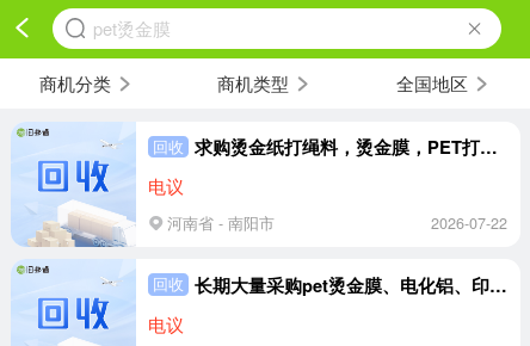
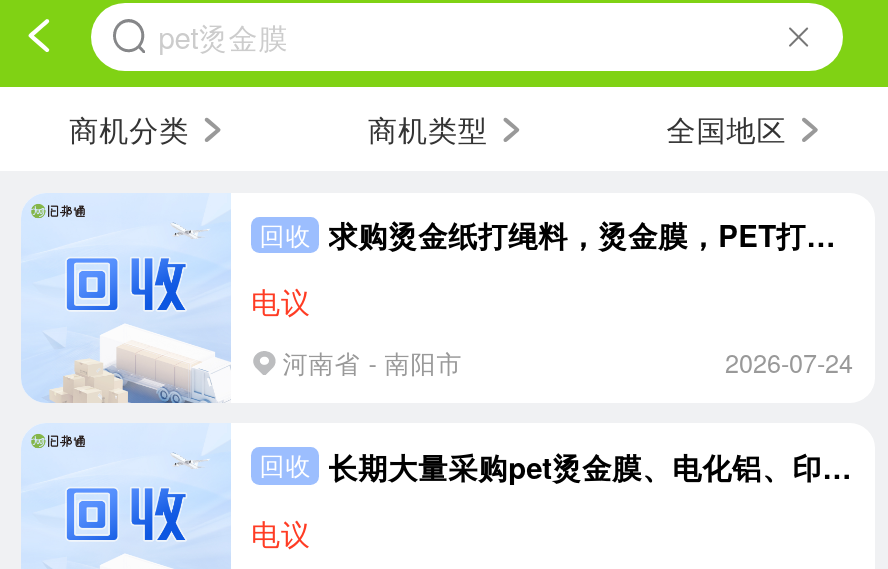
- 2026-07-22
+ 2026-07-24
